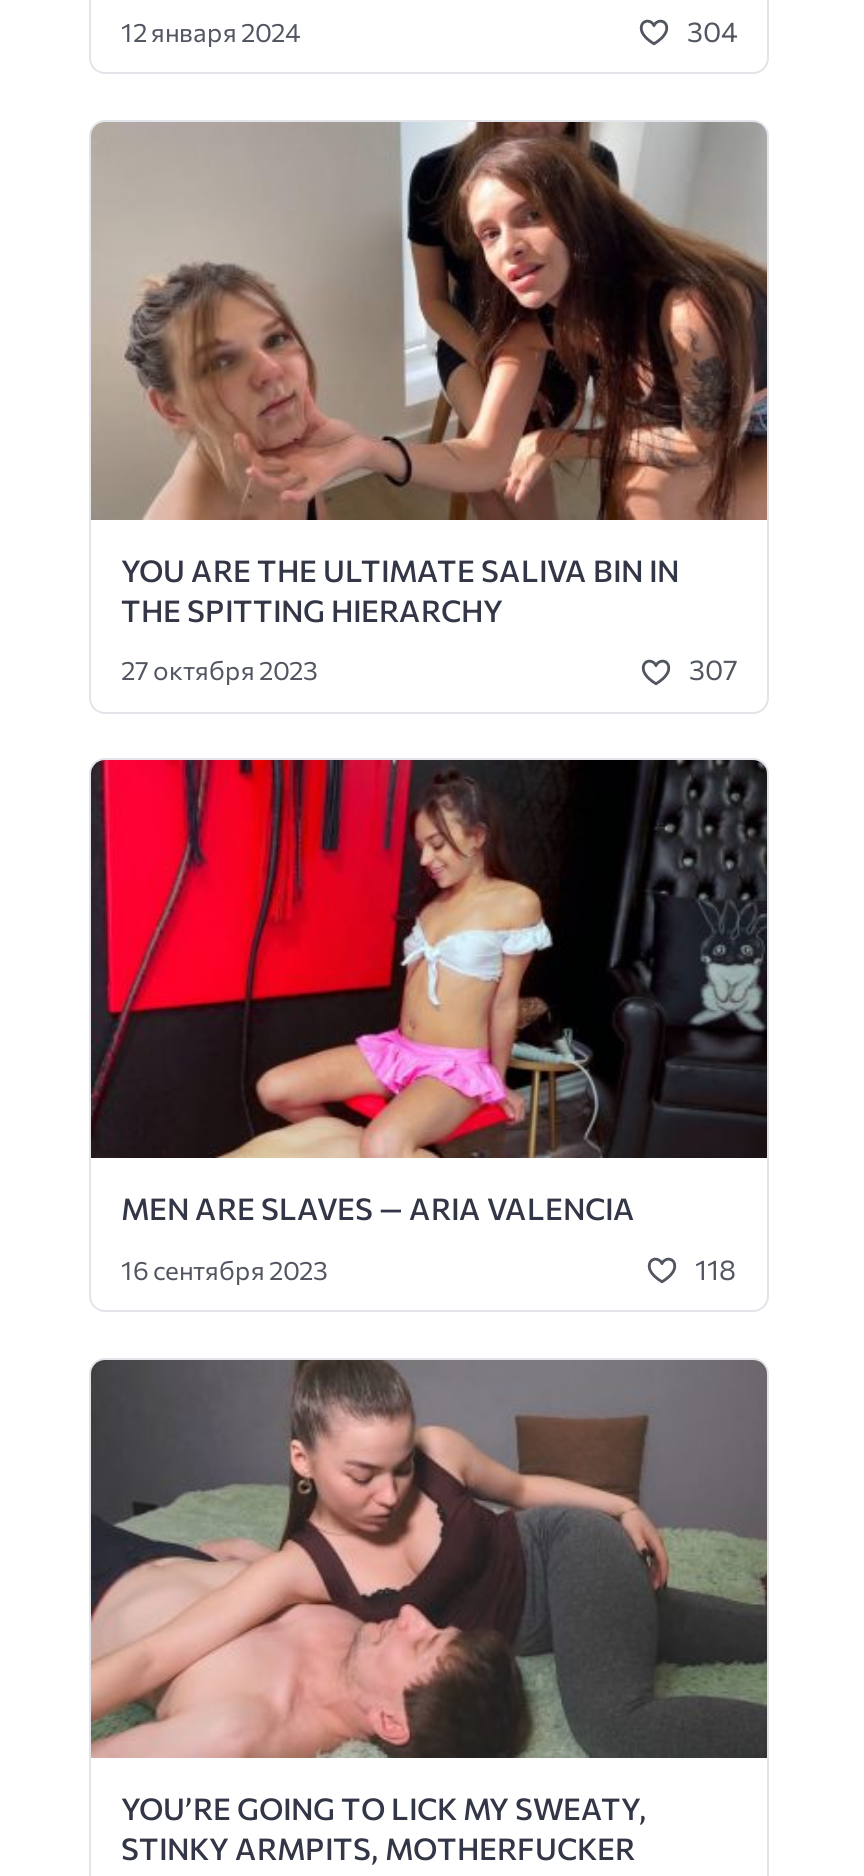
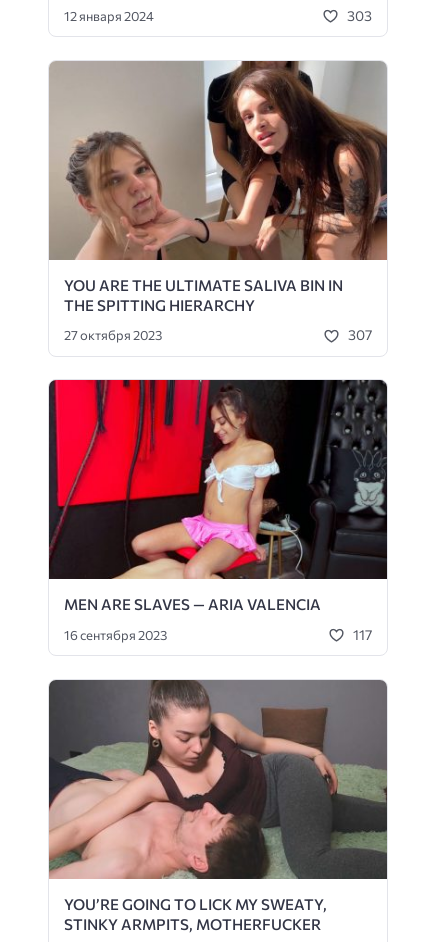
- 304
+ 303

- 118
+ 117
